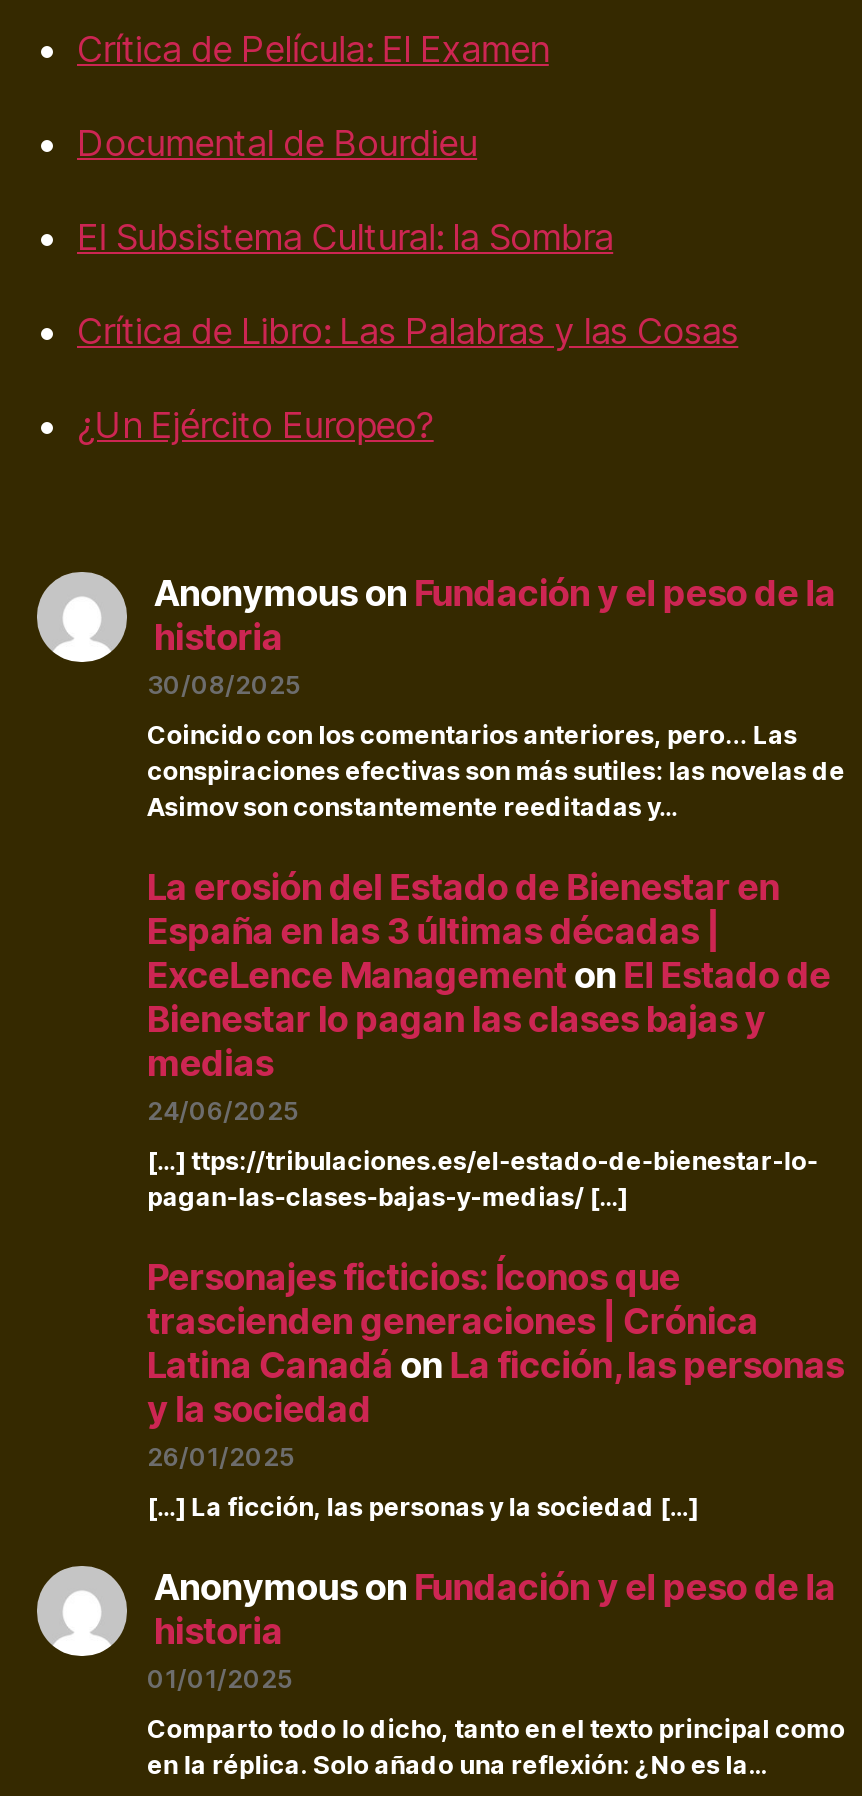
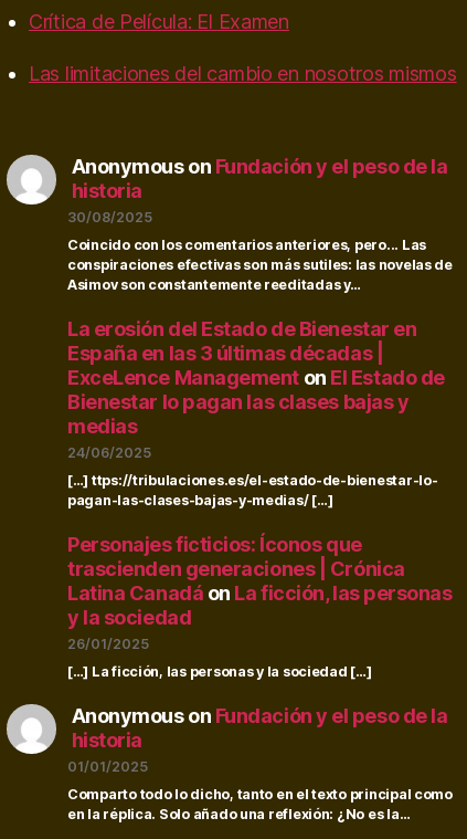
- Documental de Bourdieu
- El Subsistema Cultural: la Sombra
- Crítica de Libro: Las Palabras y las Cosas
- ¿Un Ejército Europeo?
+ Las limitaciones del cambio en nosotros mismos
